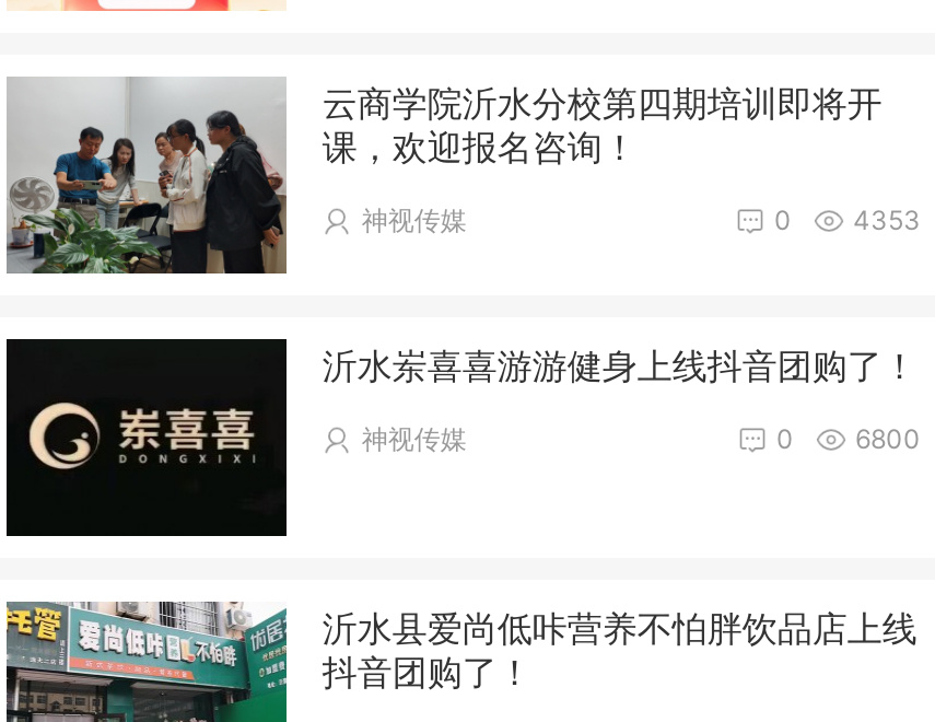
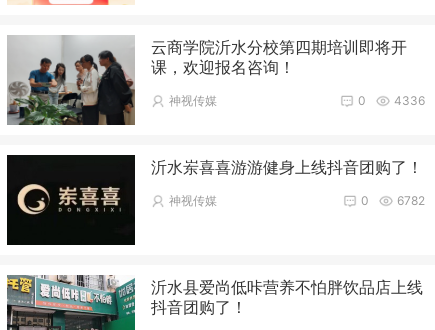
- 0 4353
+ 0 4336

- 0 6800
+ 0 6782
